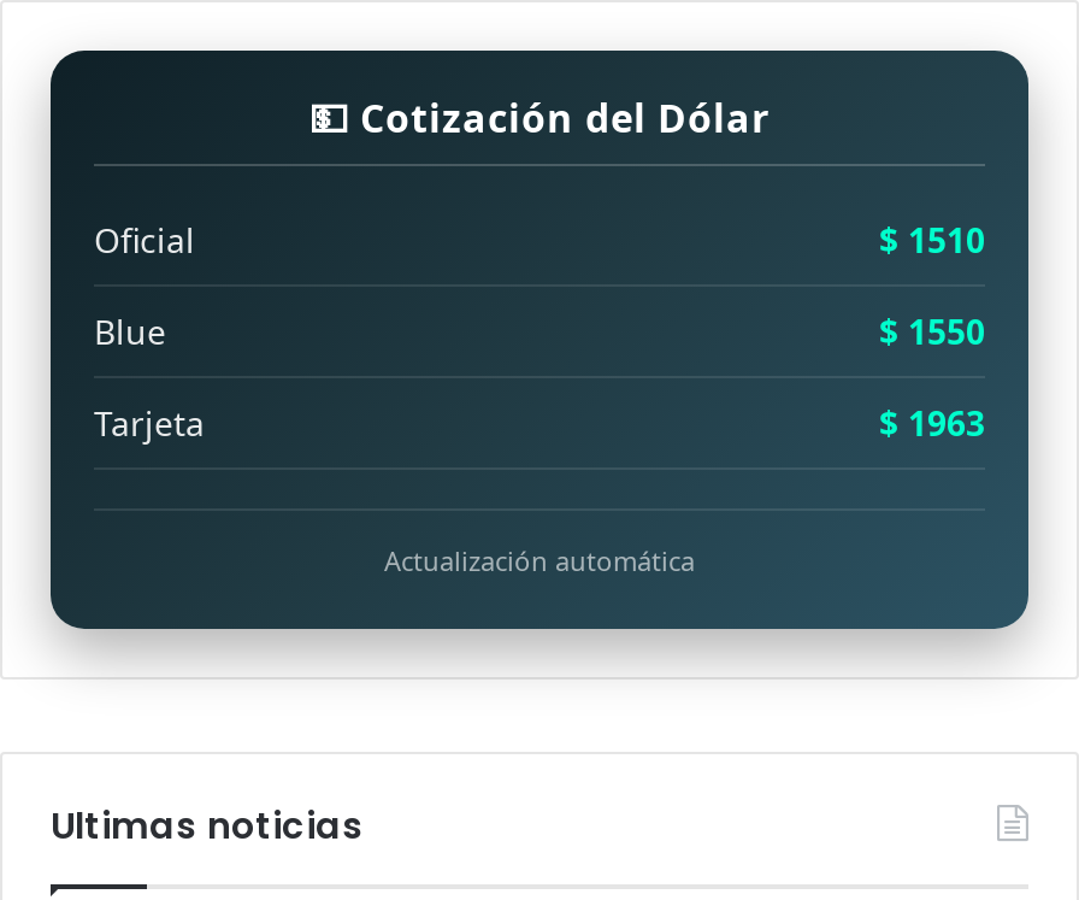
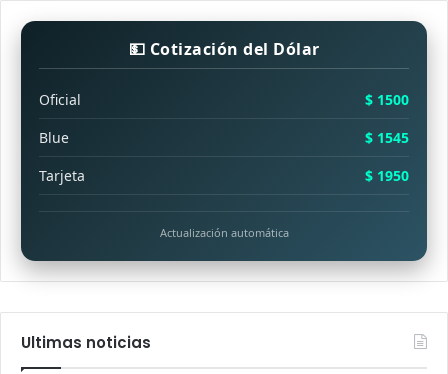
- $ 1510
+ $ 1500

- $ 1550
+ $ 1545

- $ 1963
+ $ 1950
